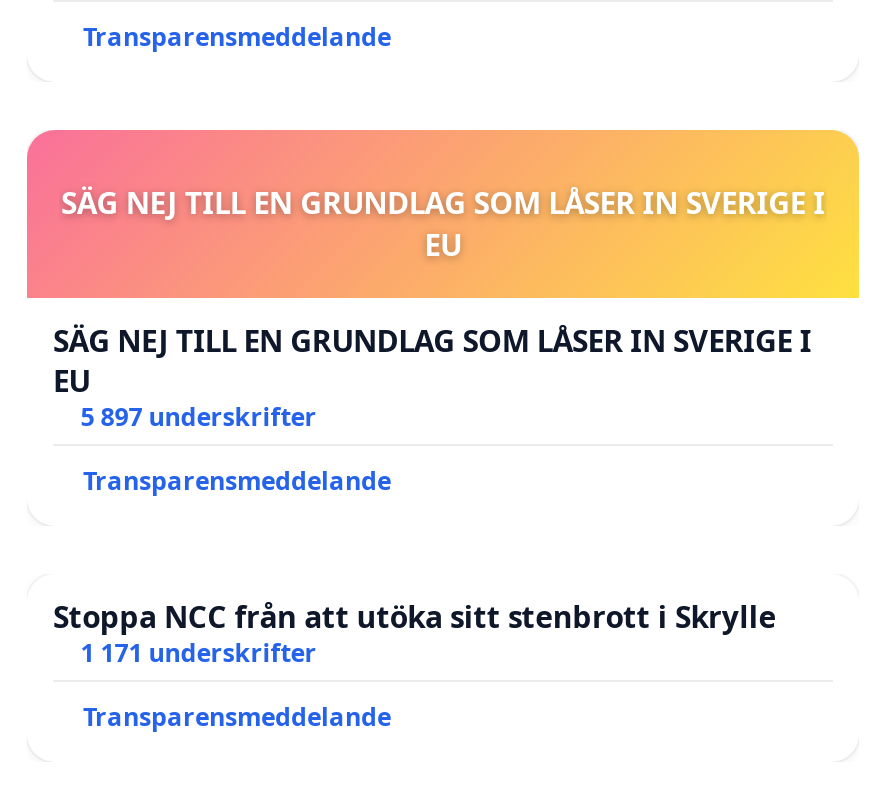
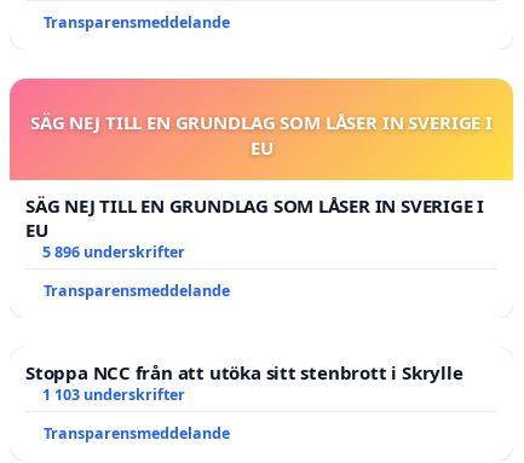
- 5 897 underskrifter
+ 5 896 underskrifter

- 1 171 underskrifter
+ 1 103 underskrifter
